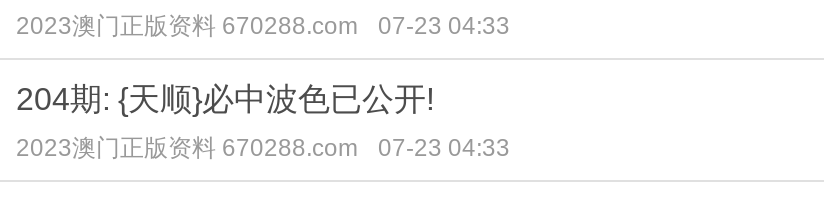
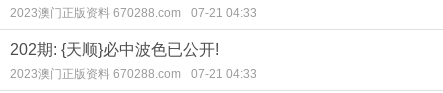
- 2023澳门正版资料 670288.com 07-23 04:33
+ 2023澳门正版资料 670288.com 07-21 04:33

- 204期: {天顺}必中波色已公开!
+ 202期: {天顺}必中波色已公开!

- 2023澳门正版资料 670288.com 07-23 04:33
+ 2023澳门正版资料 670288.com 07-21 04:33
